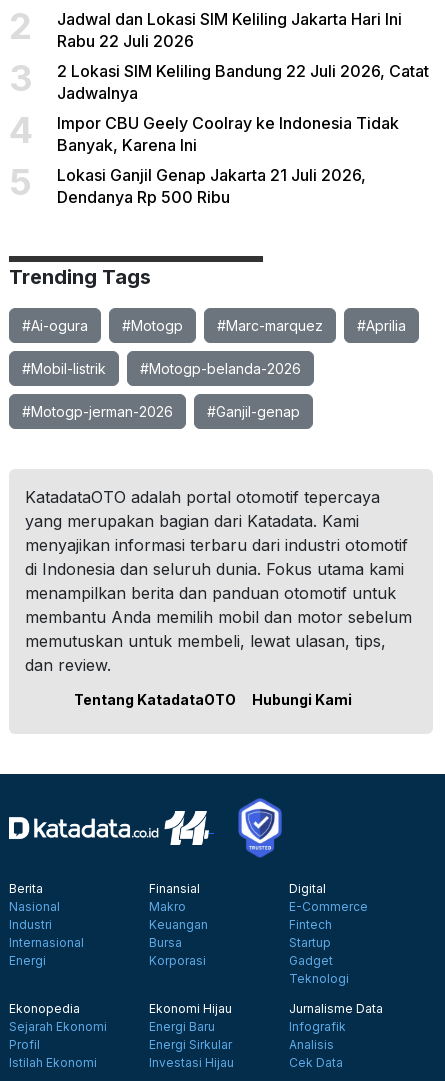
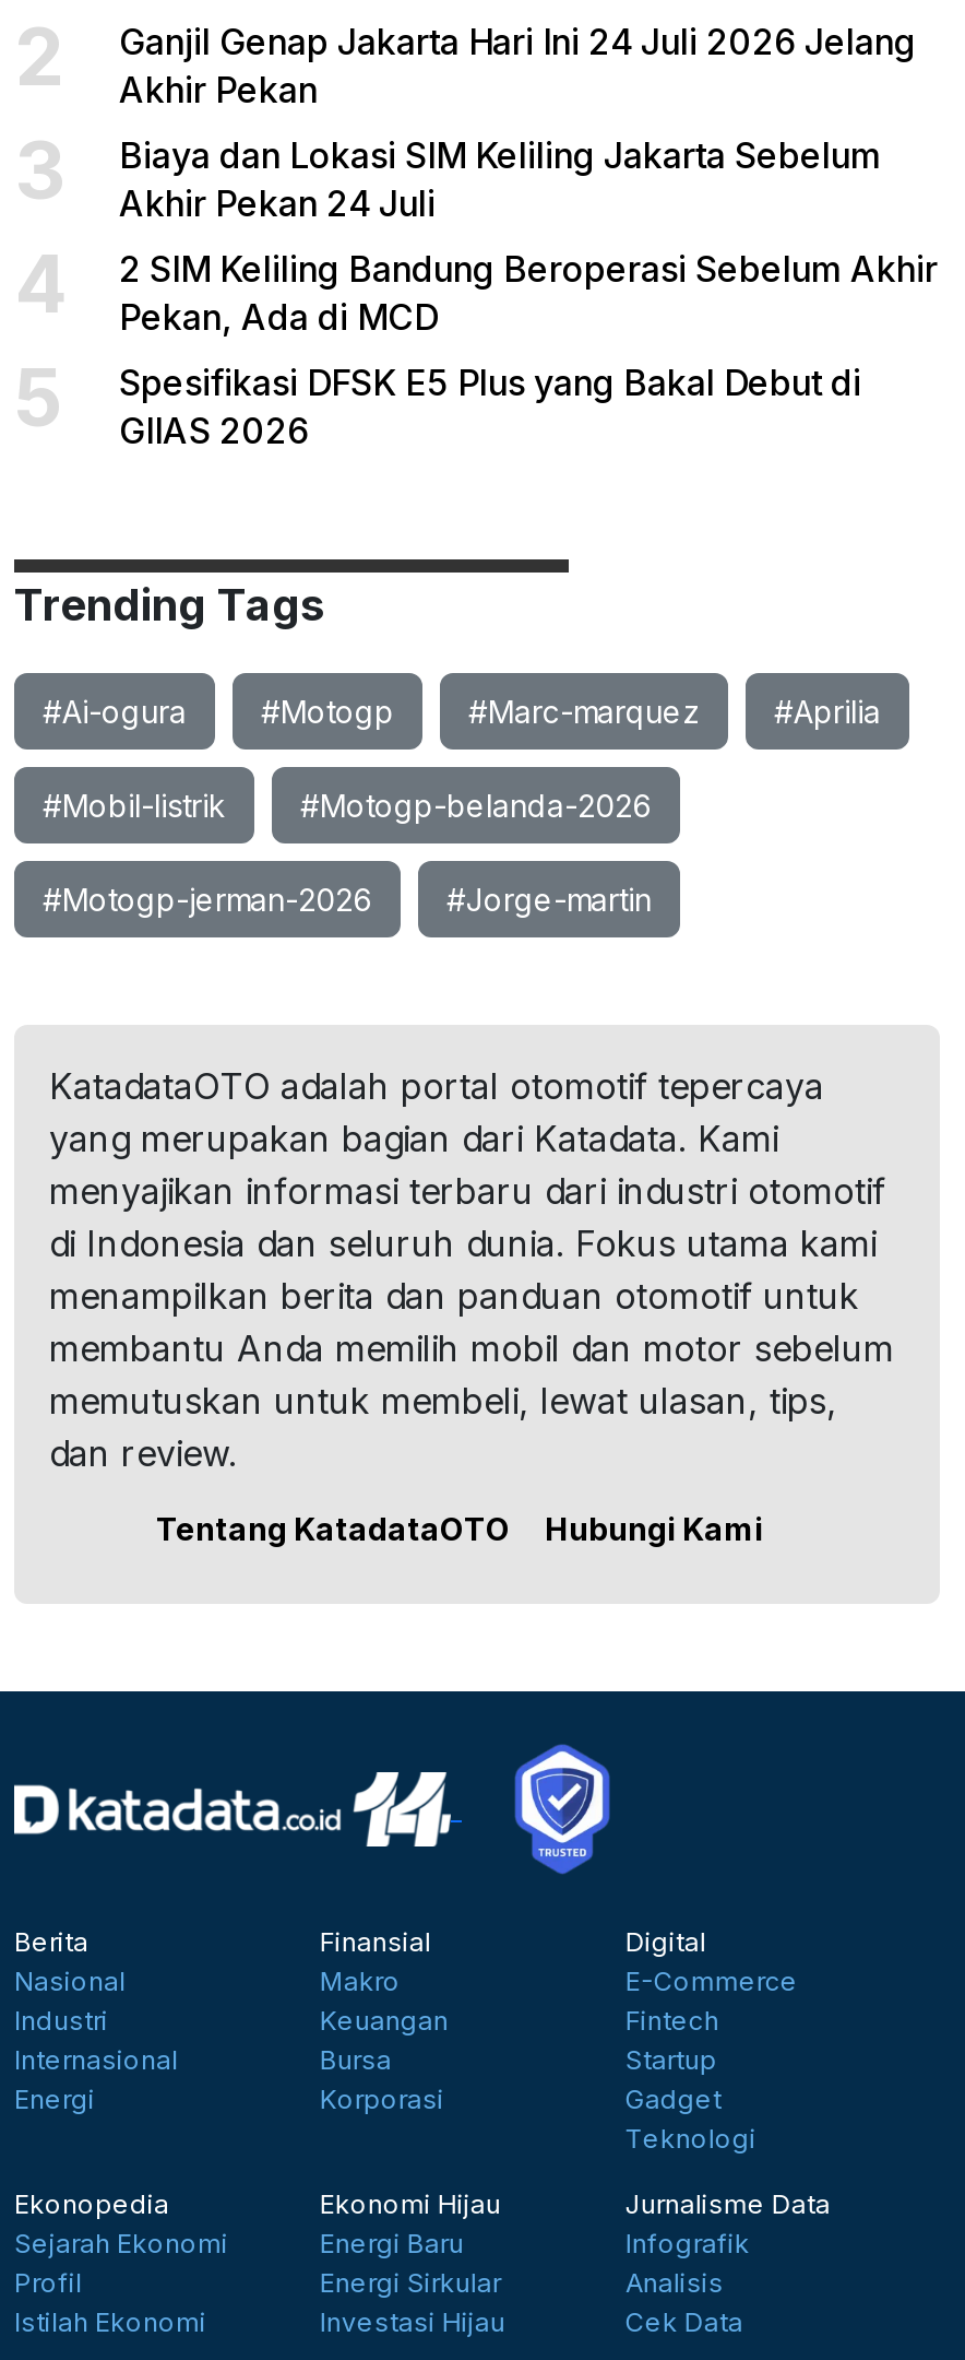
- Jadwal dan Lokasi SIM Keliling Jakarta Hari Ini
- Rabu 22 Juli 2026
+ Ganjil Genap Jakarta Hari Ini 24 Juli 2026 Jelang
+ Akhir Pekan

- 2 Lokasi SIM Keliling Bandung 22 Juli 2026, Catat
- Jadwalnya
+ Biaya dan Lokasi SIM Keliling Jakarta Sebelum
+ Akhir Pekan 24 Juli

- Impor CBU Geely Coolray ke Indonesia Tidak
- Banyak, Karena Ini
+ 2 SIM Keliling Bandung Beroperasi Sebelum Akhir
+ Pekan, Ada di MCD

- Lokasi Ganjil Genap Jakarta 21 Juli 2026,
- Dendanya Rp 500 Ribu
+ Spesifikasi DFSK E5 Plus yang Bakal Debut di
+ GIIAS 2026

- #Ganjil-genap
+ #Jorge-martin
